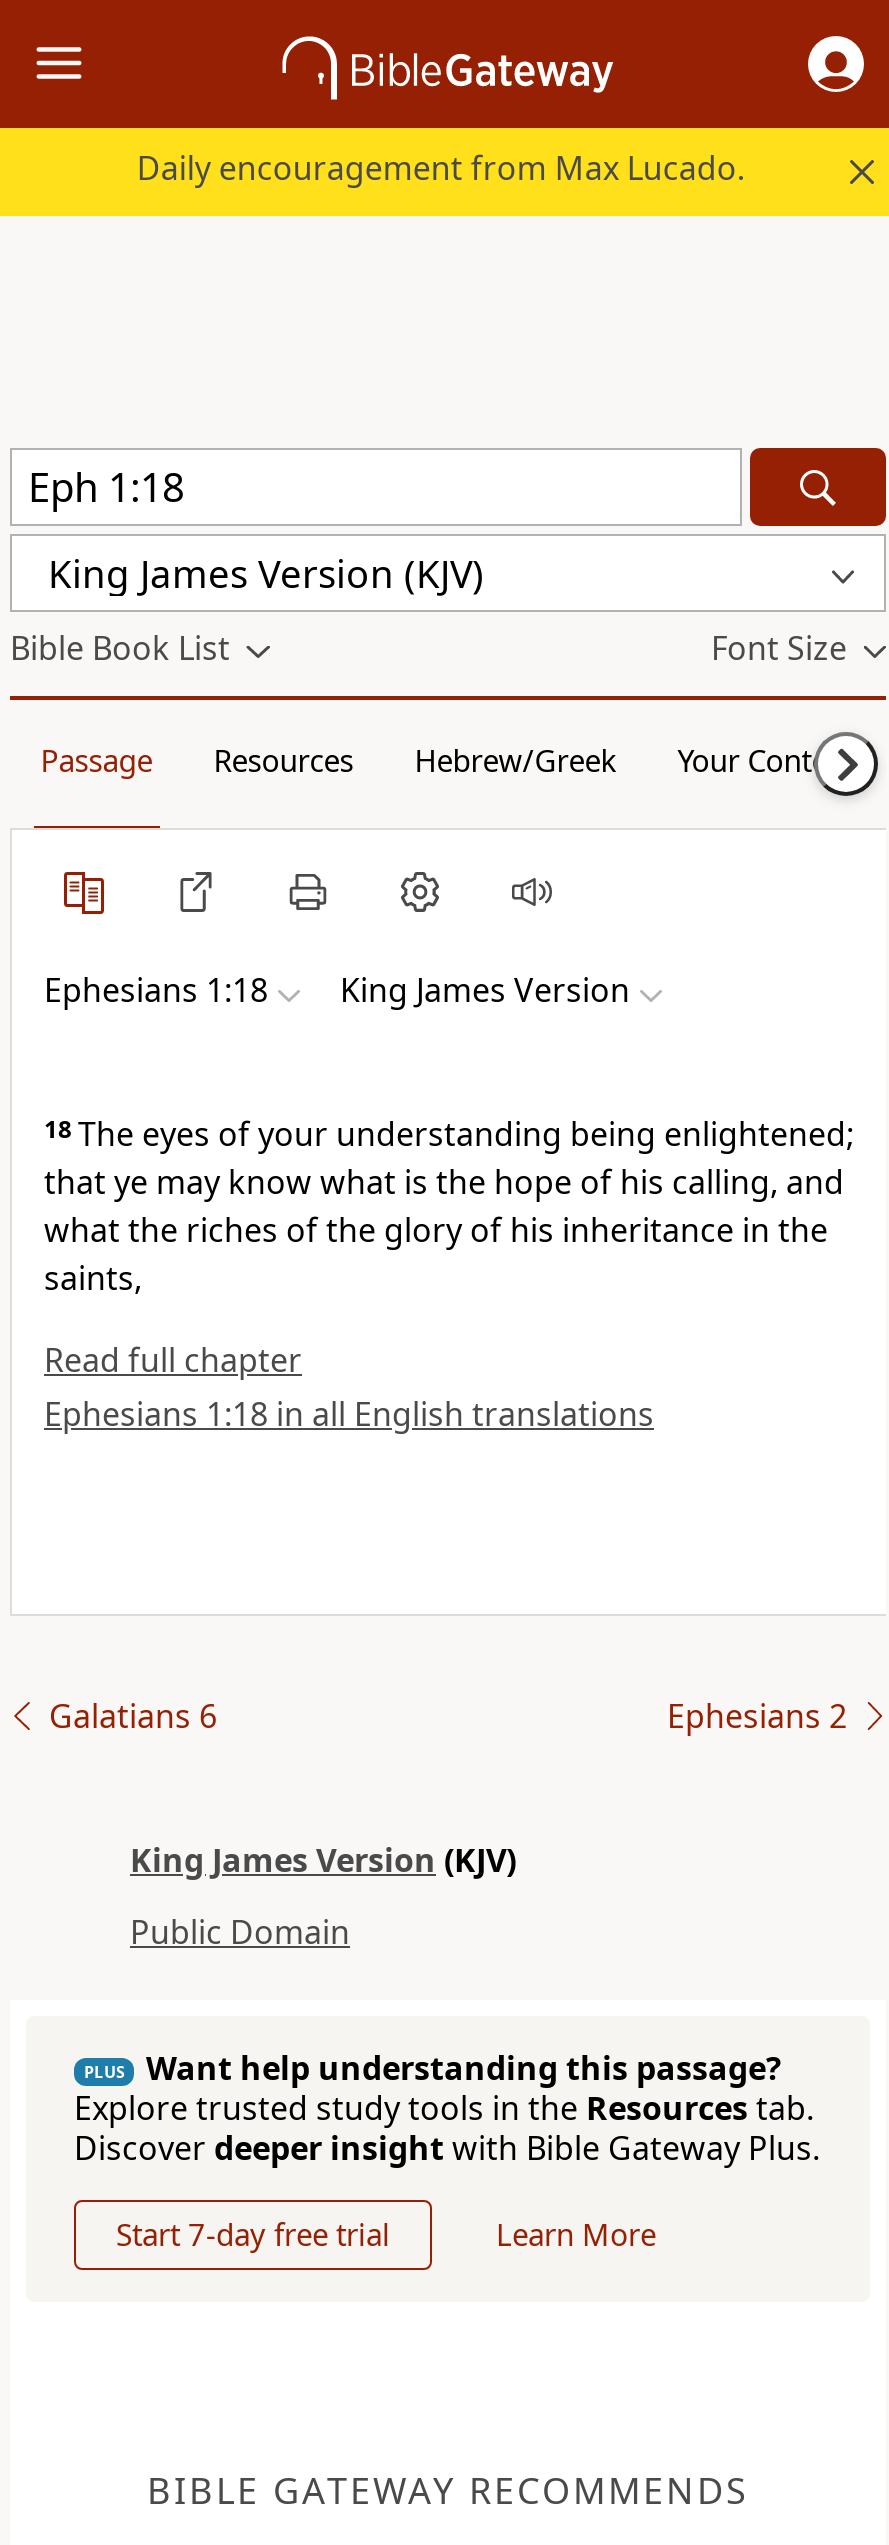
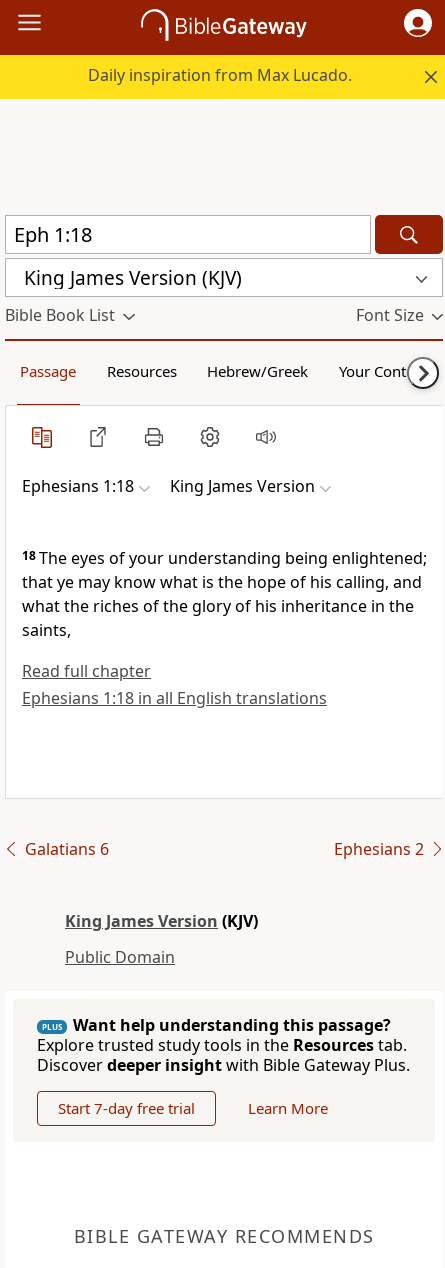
- Daily encouragement from Max Lucado.
+ Daily inspiration from Max Lucado.
